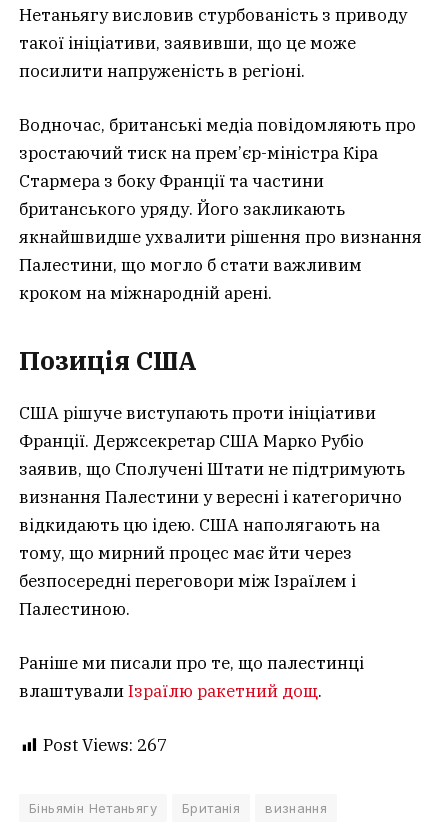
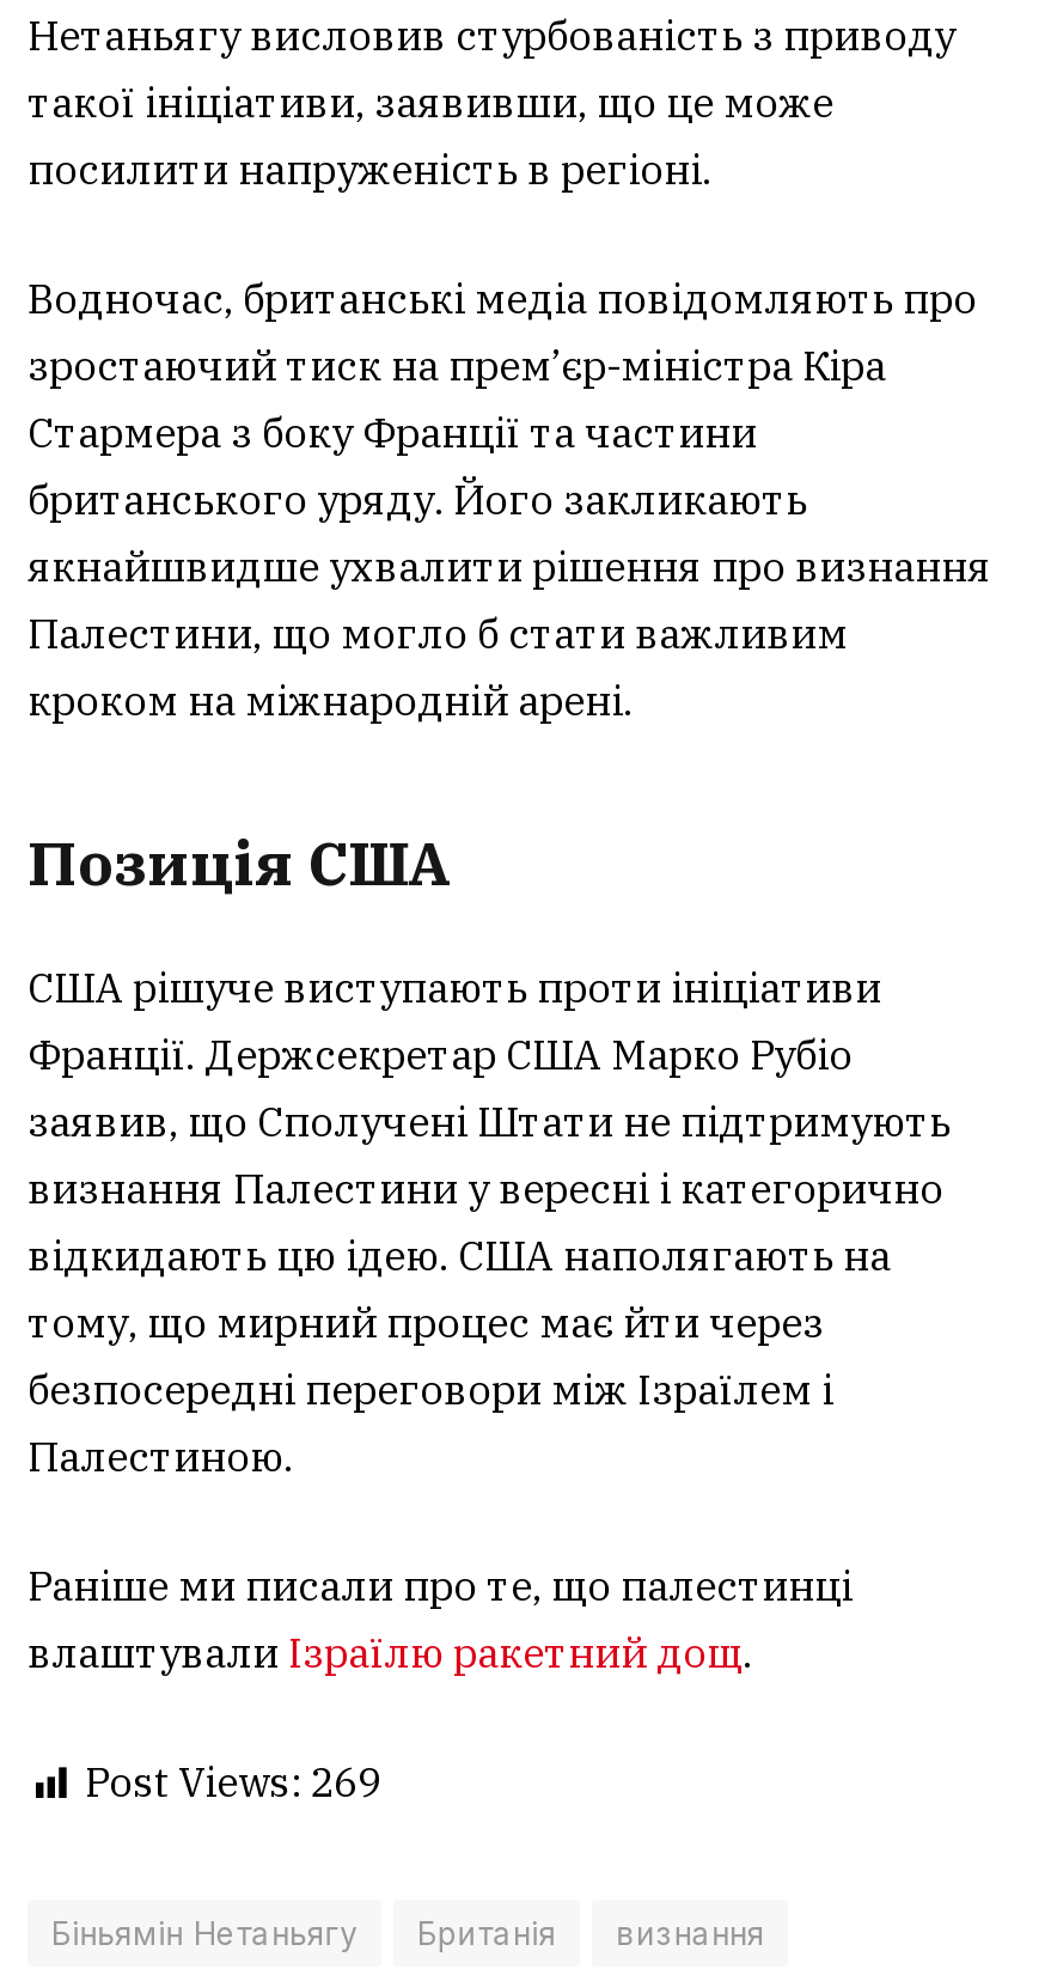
- Post Views: 267
+ Post Views: 269
